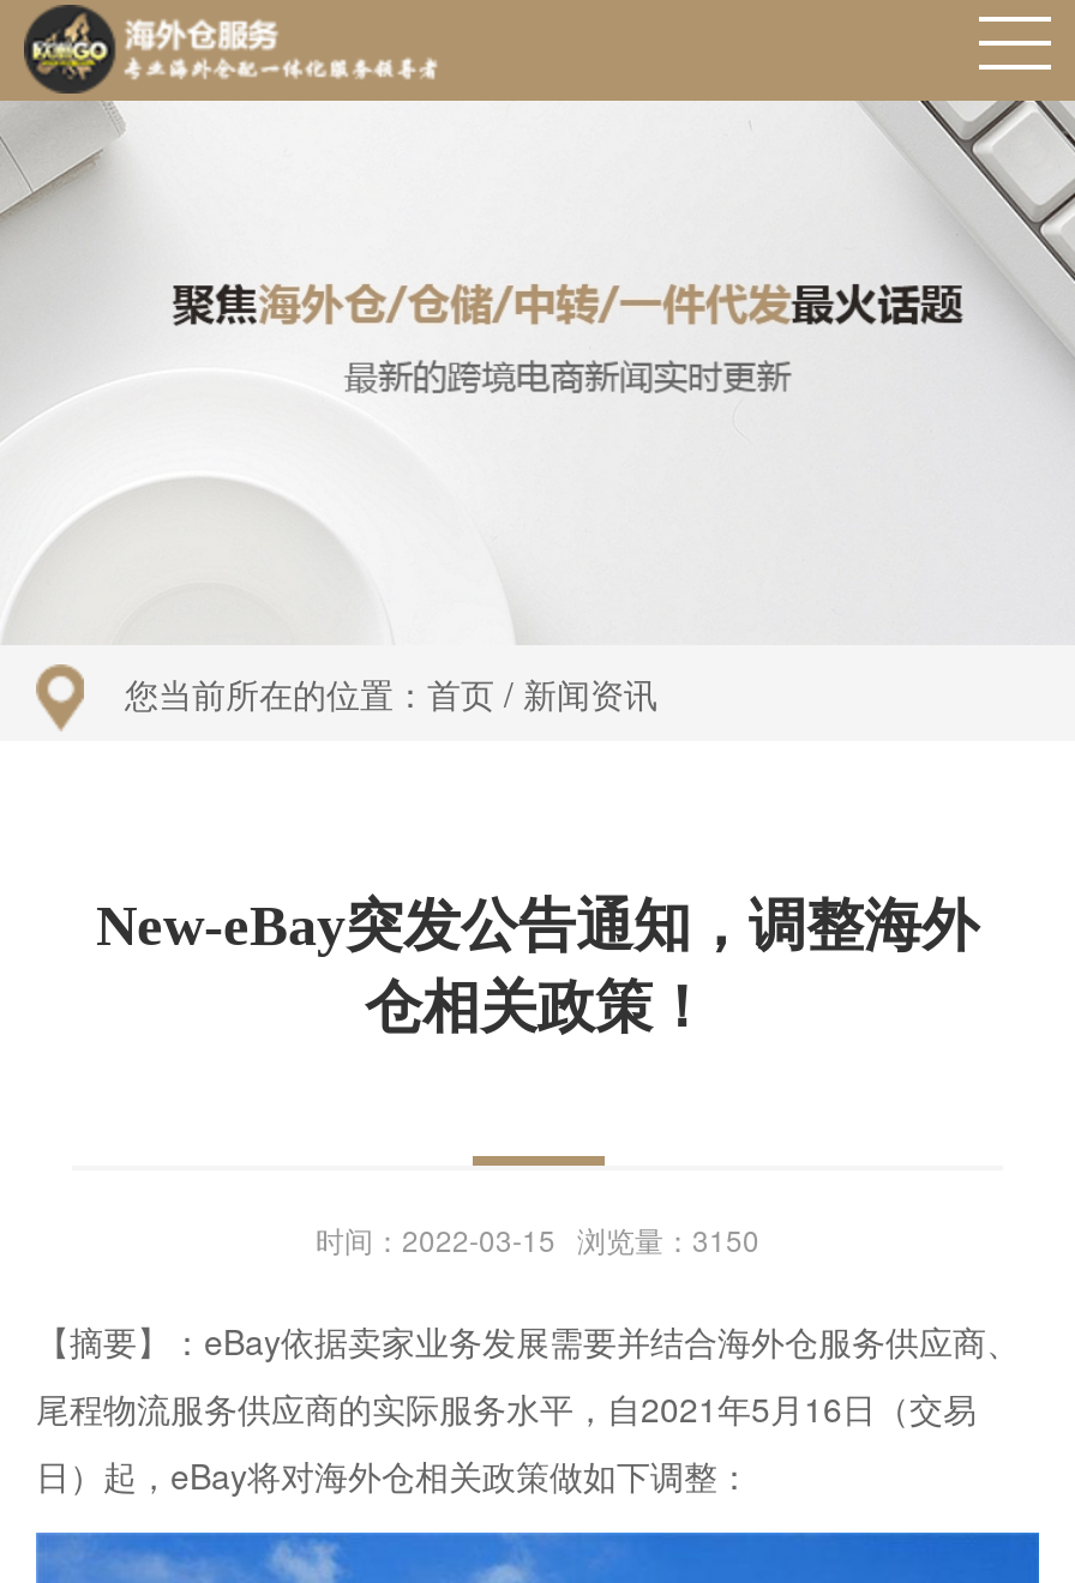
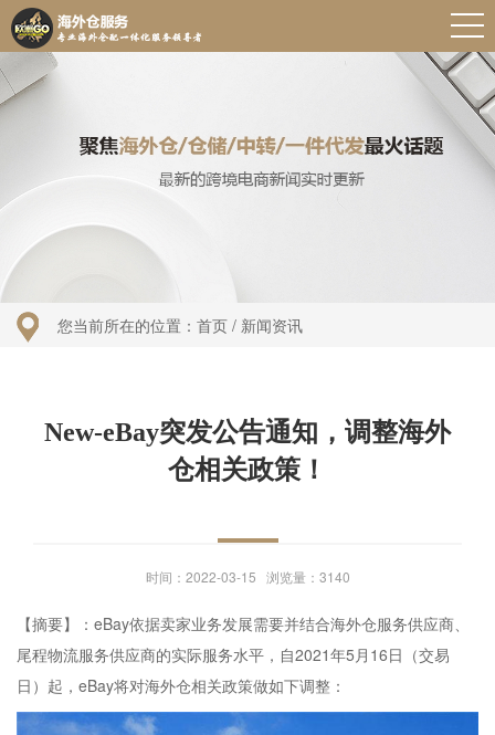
- 时间：2022-03-15 浏览量：3150
+ 时间：2022-03-15 浏览量：3140
